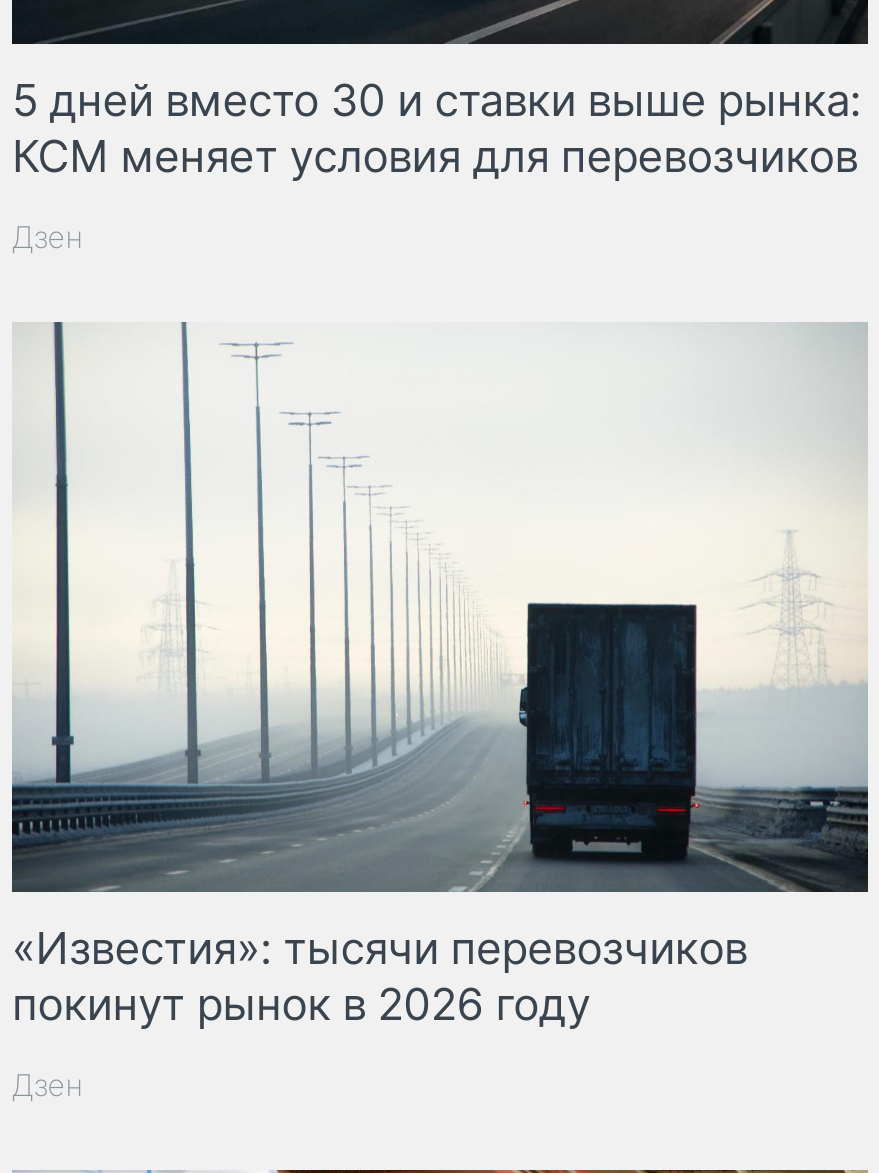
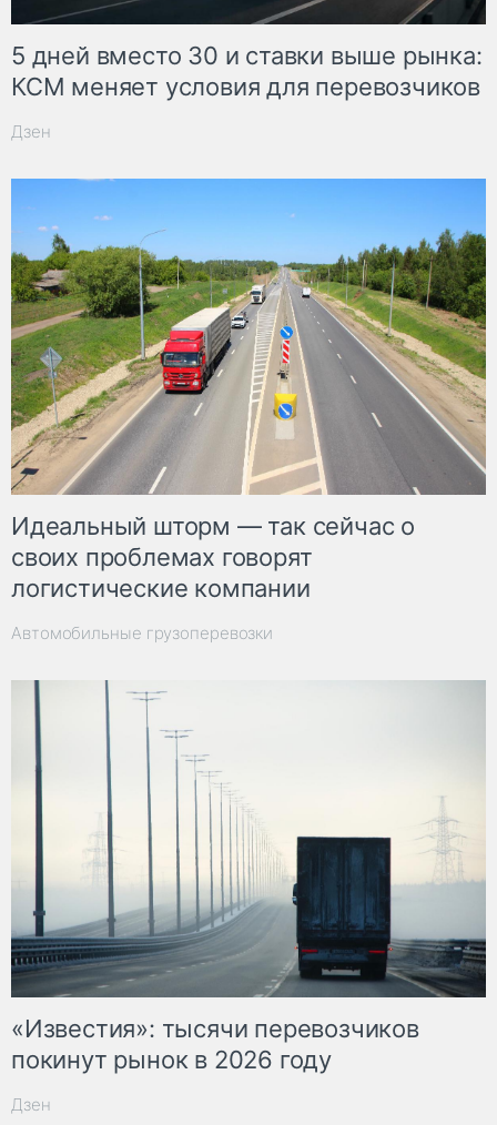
+ [image]
+ Идеальный шторм — так сейчас о
+ своих проблемах говорят
+ логистические компании
+ Автомобильные грузоперевозки
